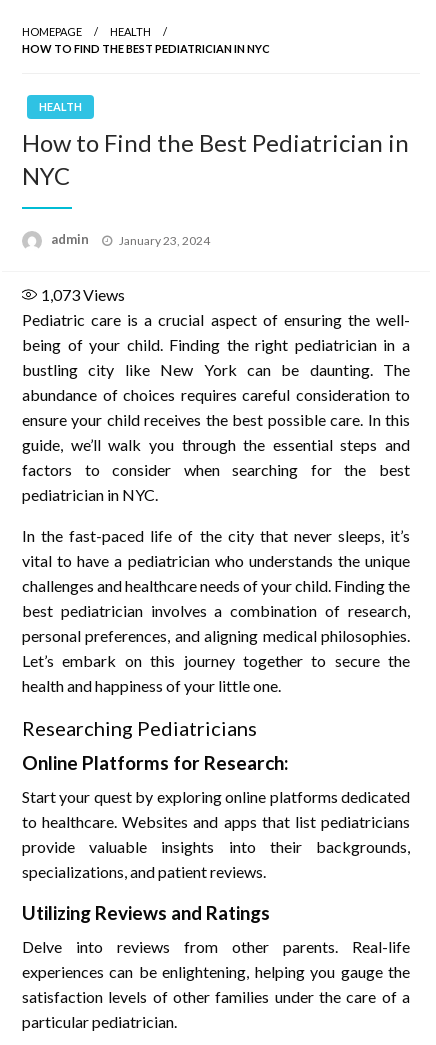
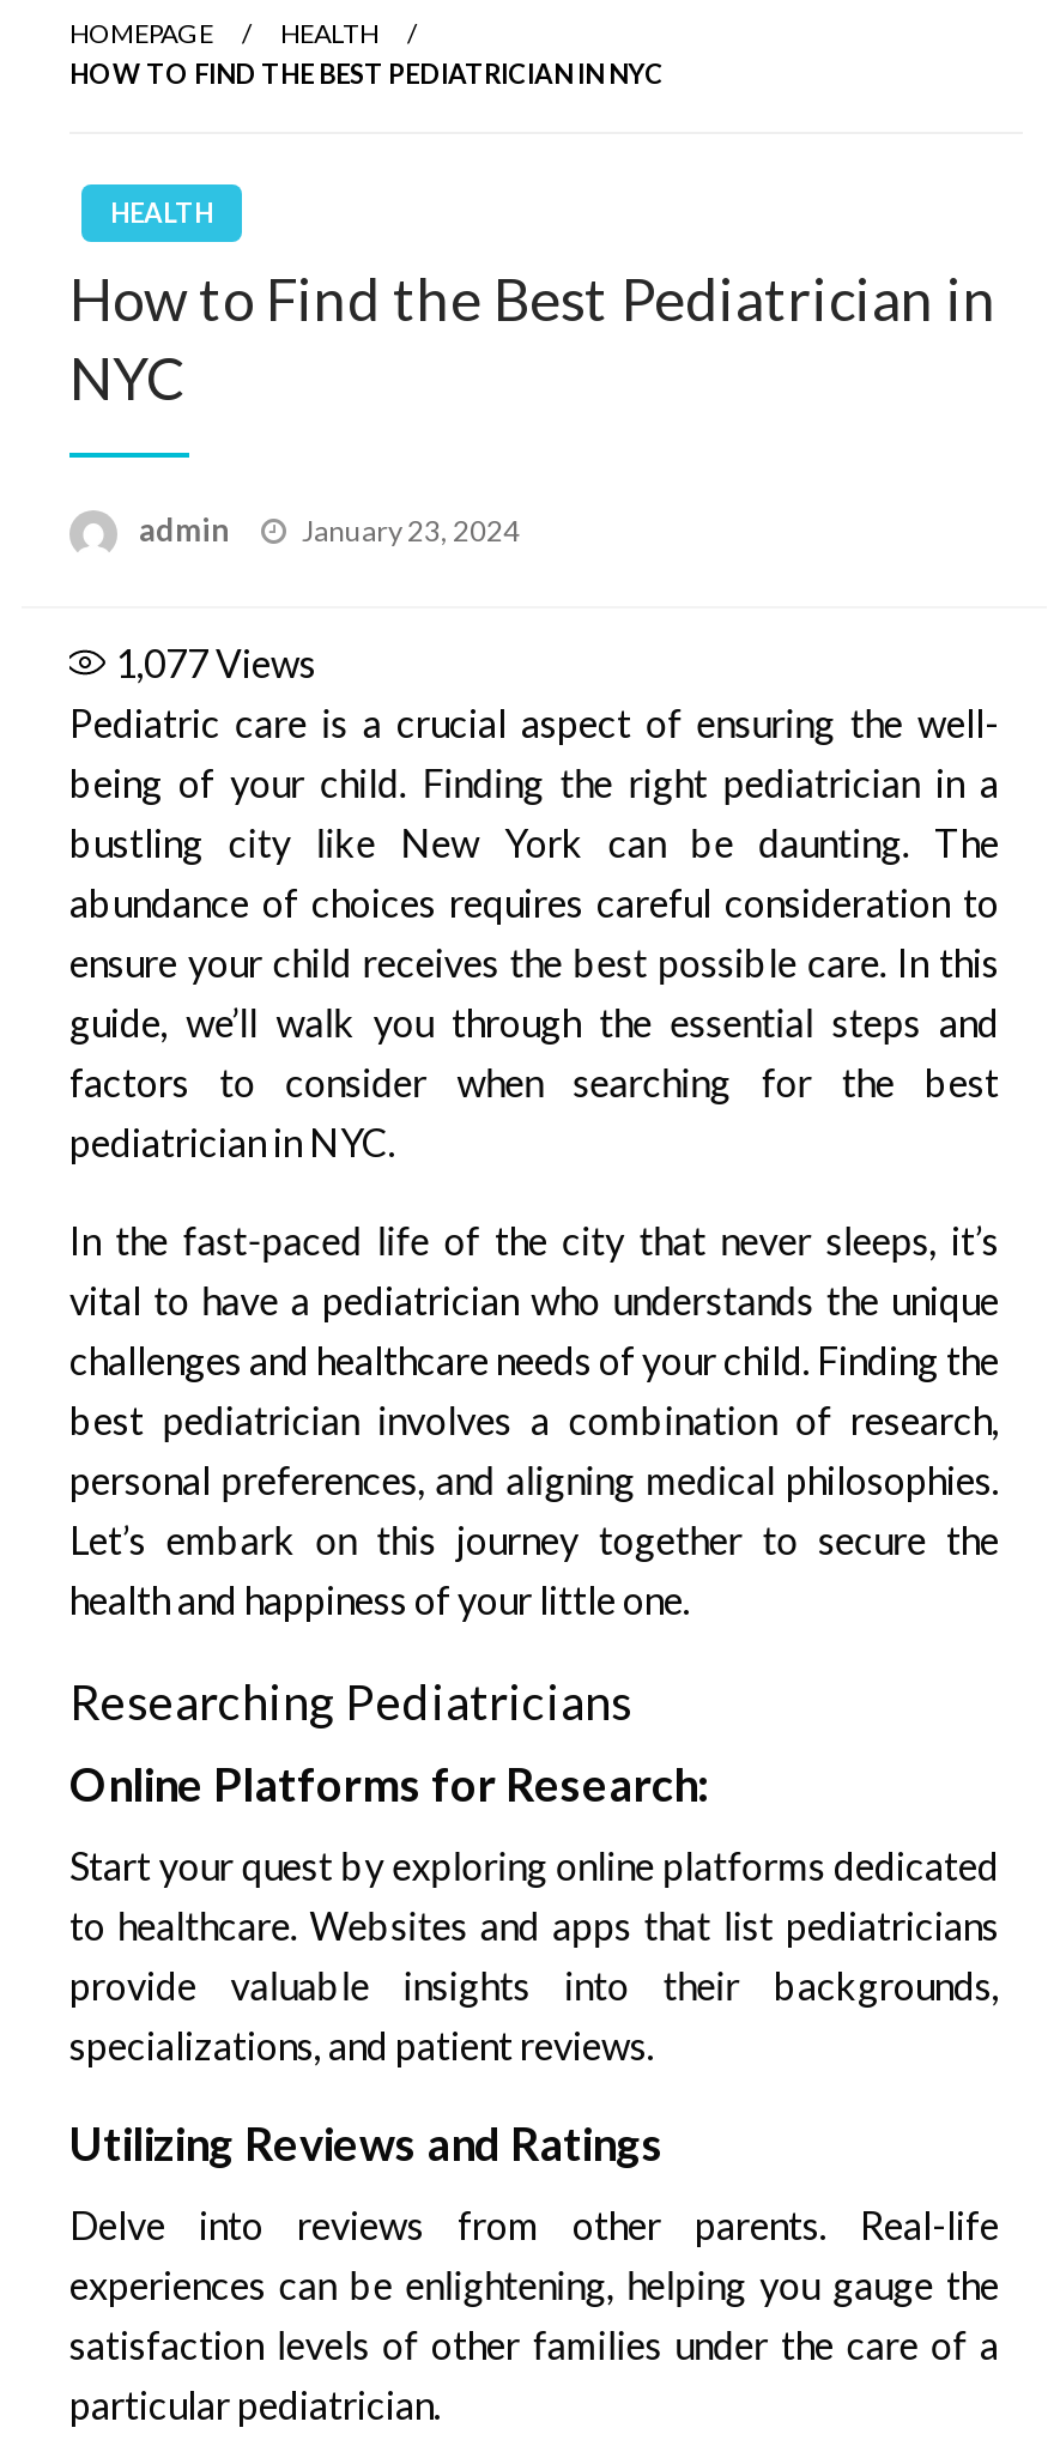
- 1,073Views
+ 1,077Views
